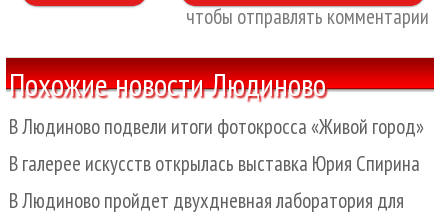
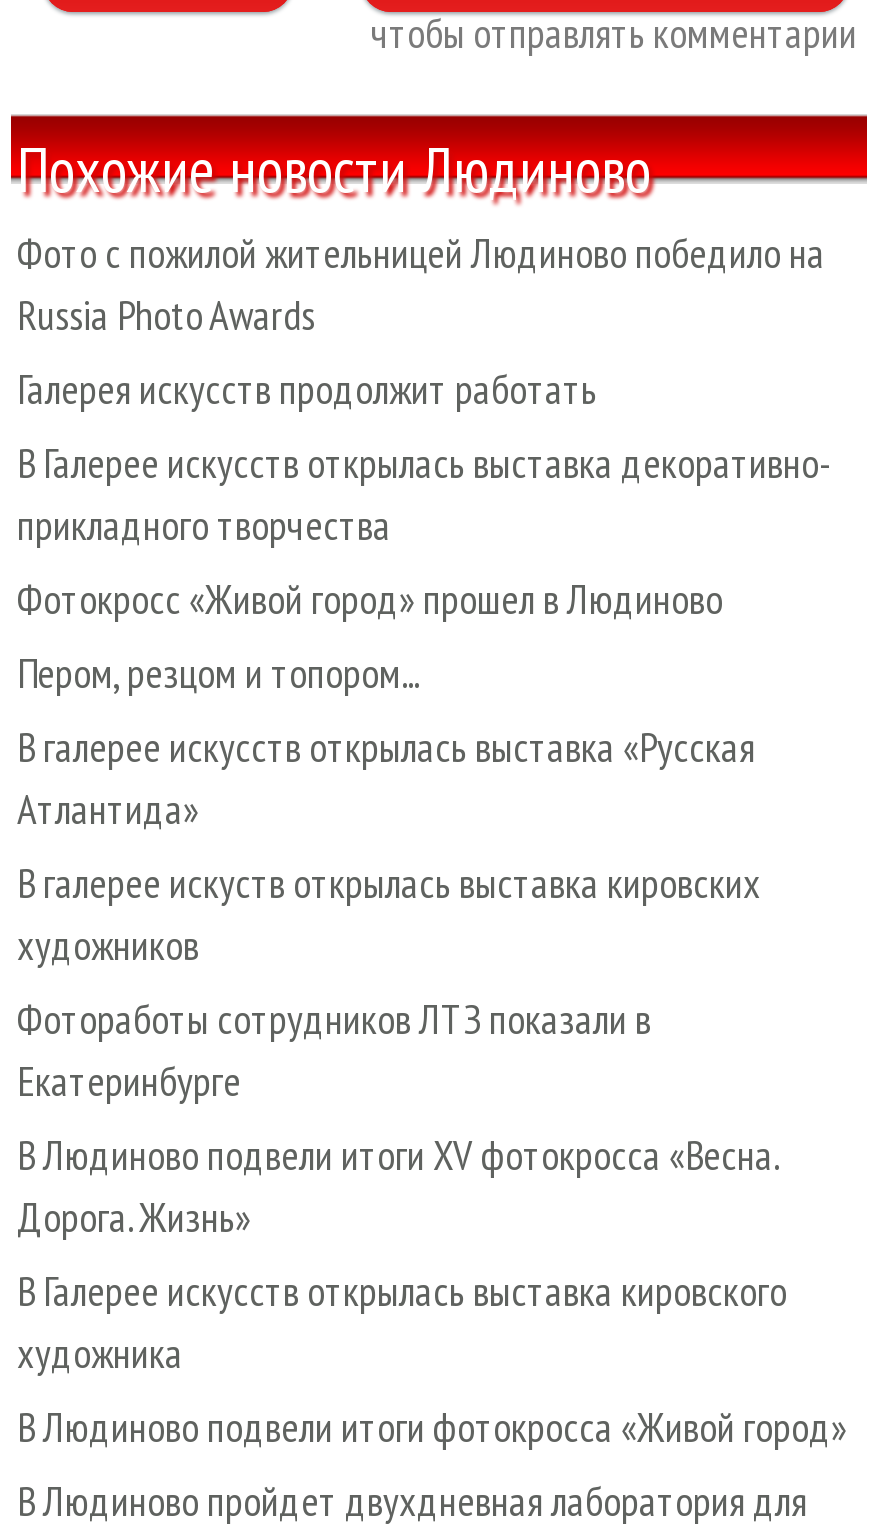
+ Фото с пожилой жительницей Людиново победило на
+ Russia Photo Awards
+ Галерея искусств продолжит работать
+ В Галерее искусств открылась выставка декоративно-
+ прикладного творчества
+ Фотокросс «Живой город» прошел в Людиново
+ Пером, резцом и топором...
+ В галерее искусств открылась выставка «Русская
+ Атлантида»
+ В галерее искуств открылась выставка кировских
+ художников
+ Фотоработы сотрудников ЛТЗ показали в
+ Екатеринбурге
+ В Людиново подвели итоги XV фотокросса «Весна.
+ Дорога. Жизнь»
+ В Галерее искусств открылась выставка кировского
+ художника

moved down: В Людиново подвели итоги фотокросса «Живой город»

- В галерее искусств открылась выставка Юрия Спирина
